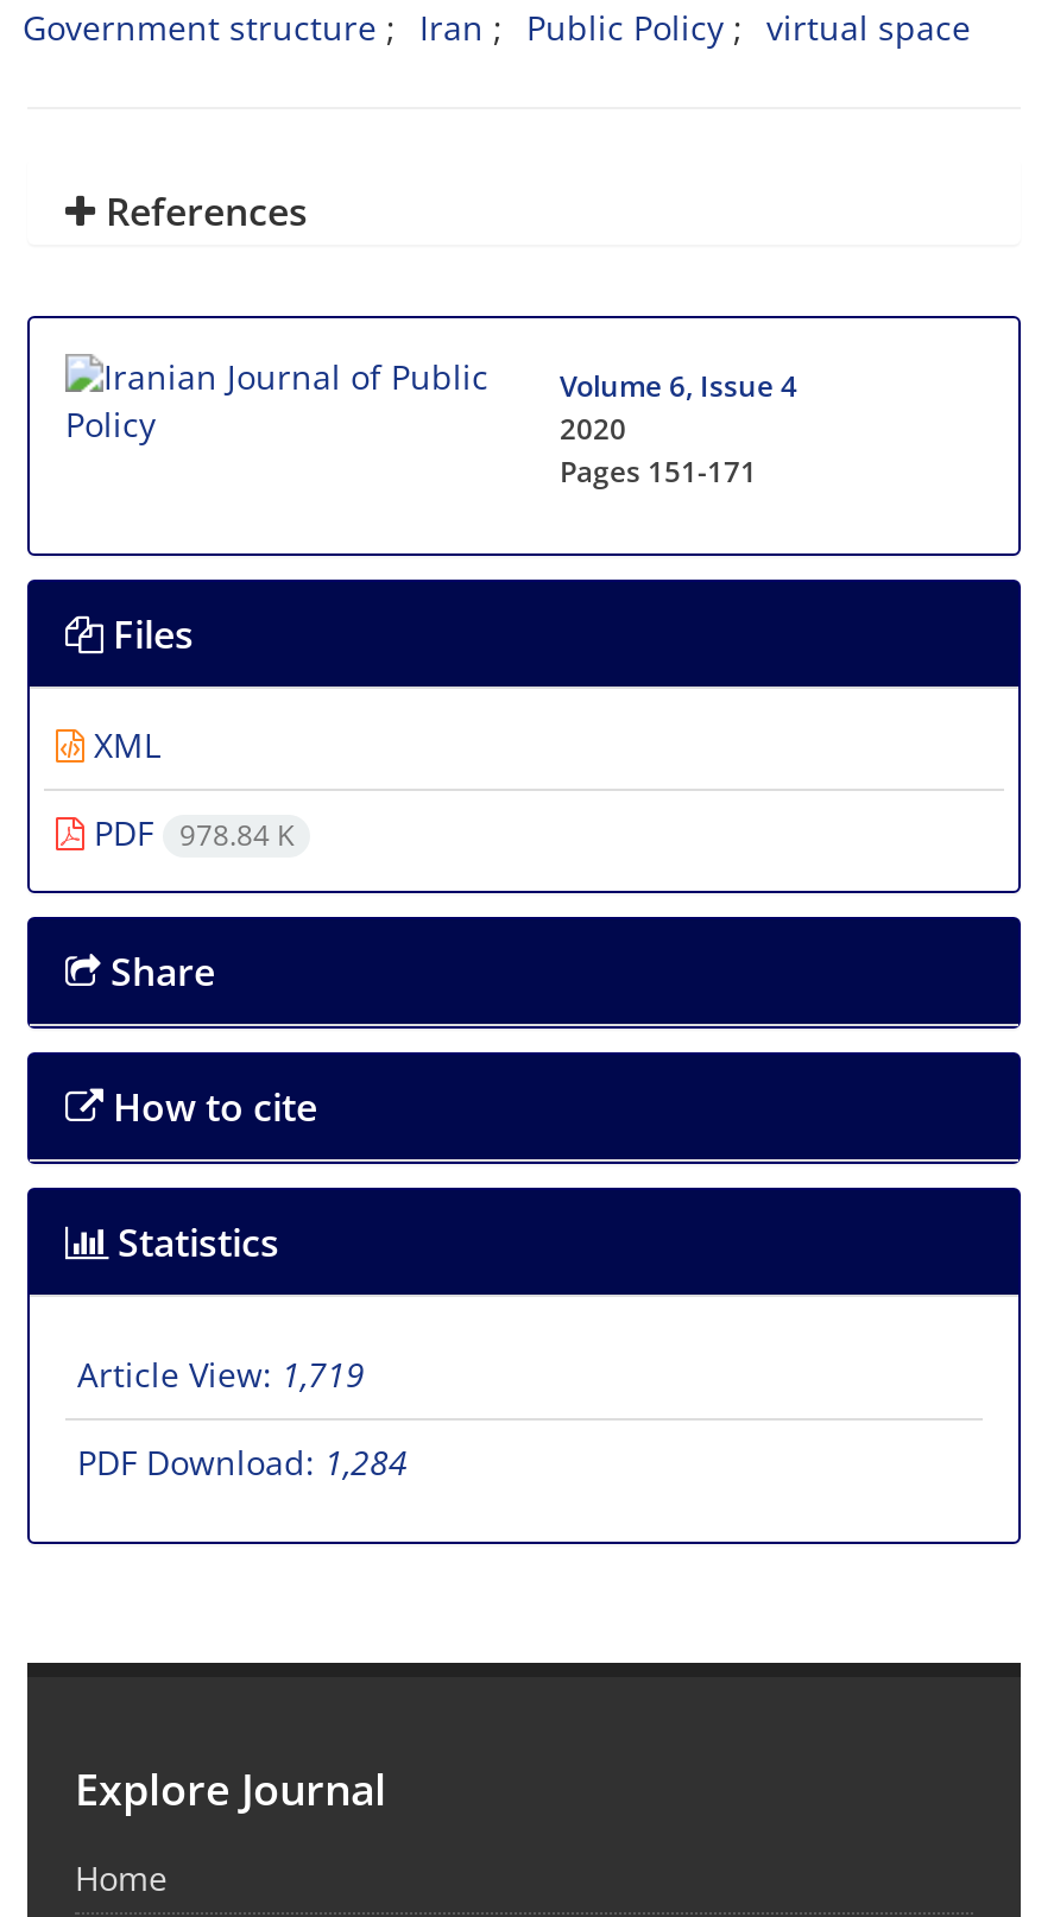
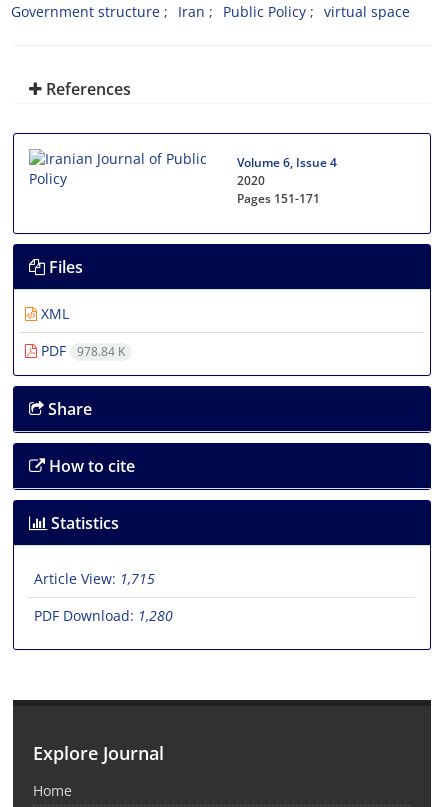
- Article View: 1,719
+ Article View: 1,715

- PDF Download: 1,284
+ PDF Download: 1,280
